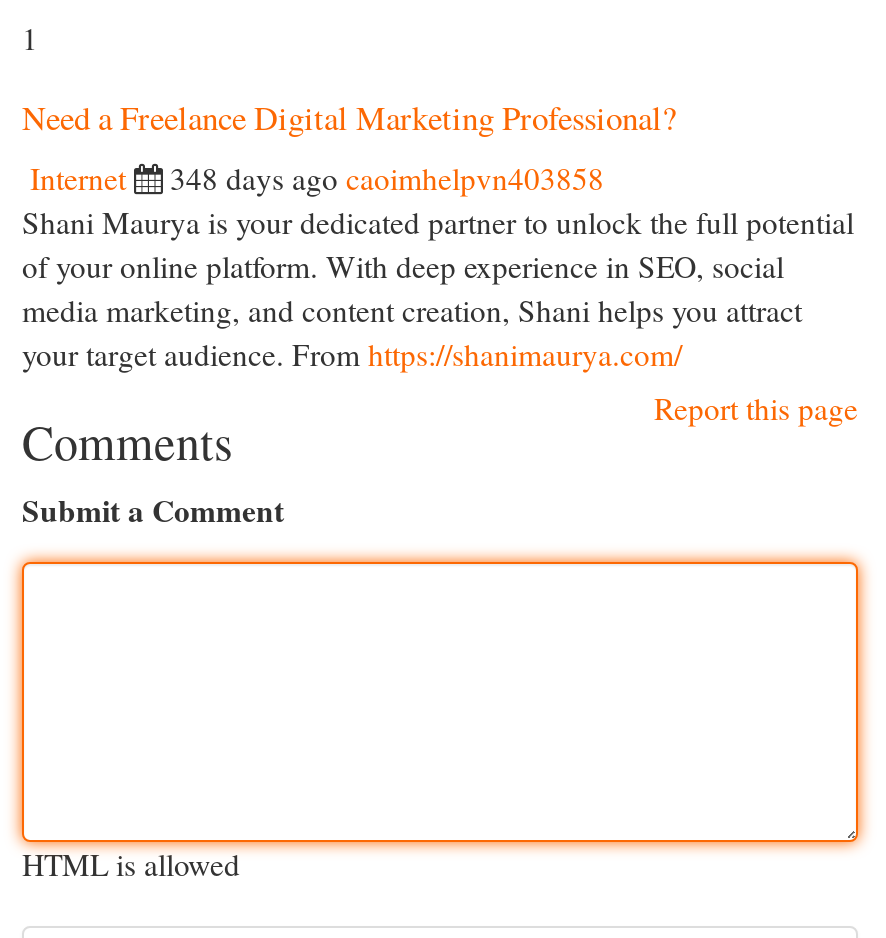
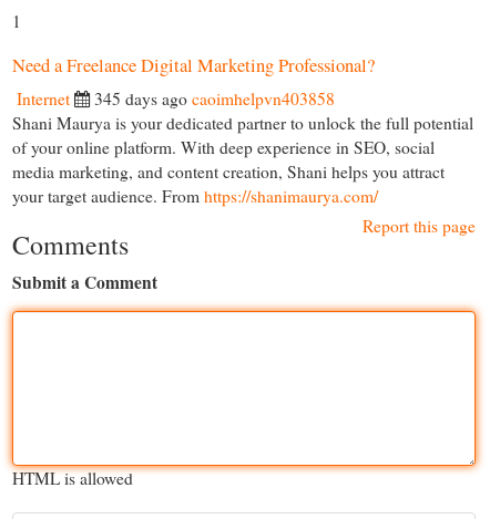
- 348 days ago caoimhelpvn403858
+ 345 days ago caoimhelpvn403858
